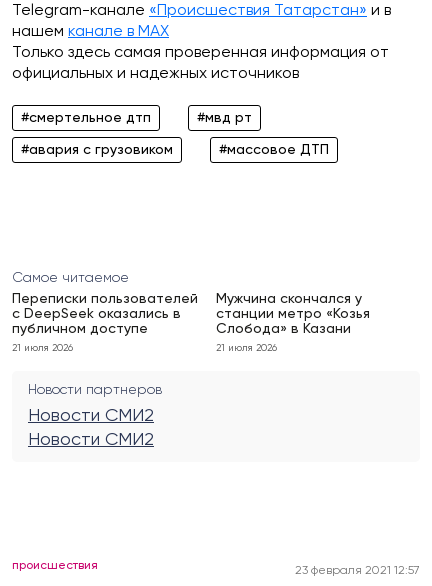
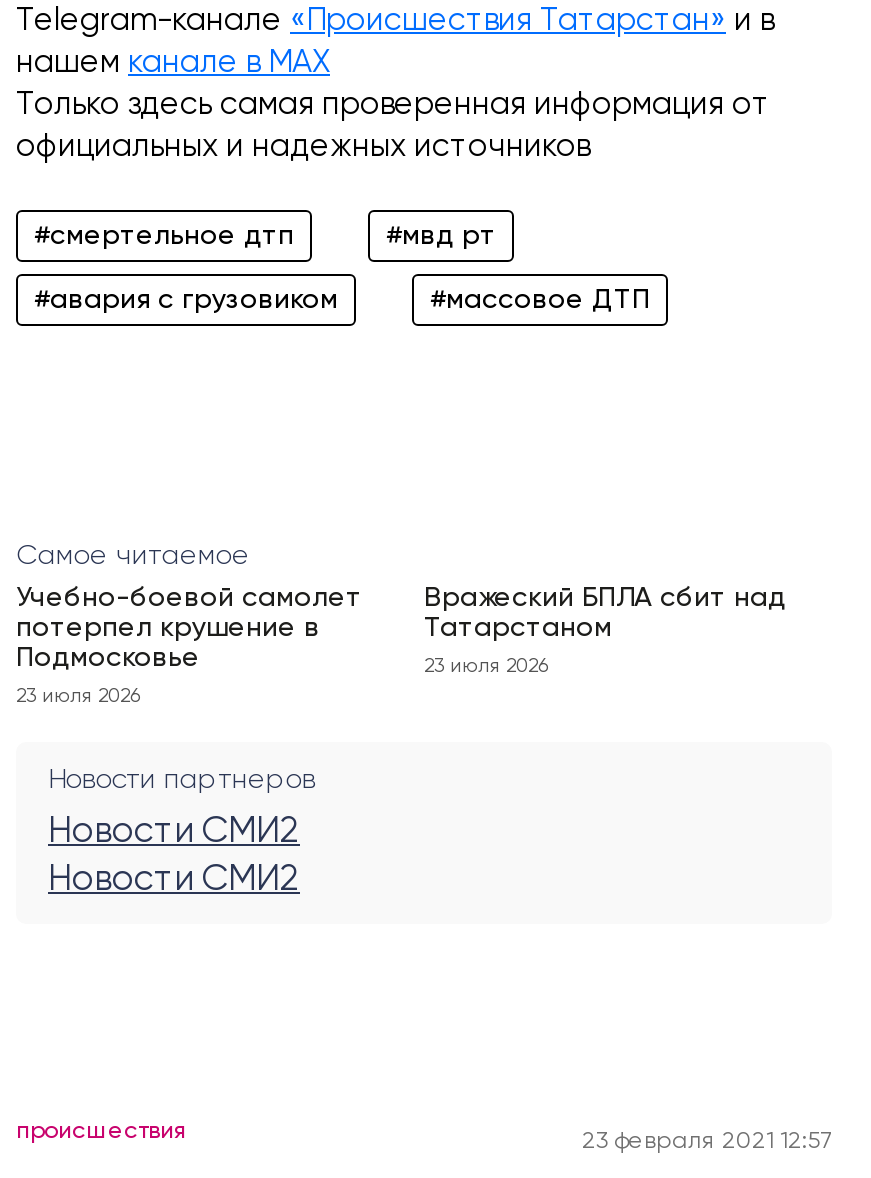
- Переписки пользователей
- с DeepSeek оказались в
- публичном доступе
+ Учебно-боевой самолет
+ потерпел крушение в
+ Подмосковье

- Мужчина скончался у
- станции метро «Козья
- Слобода» в Казани
+ Вражеский БПЛА сбит над
+ Татарстаном

- 21 июля 2026
+ 23 июля 2026

- 21 июля 2026
+ 23 июля 2026
